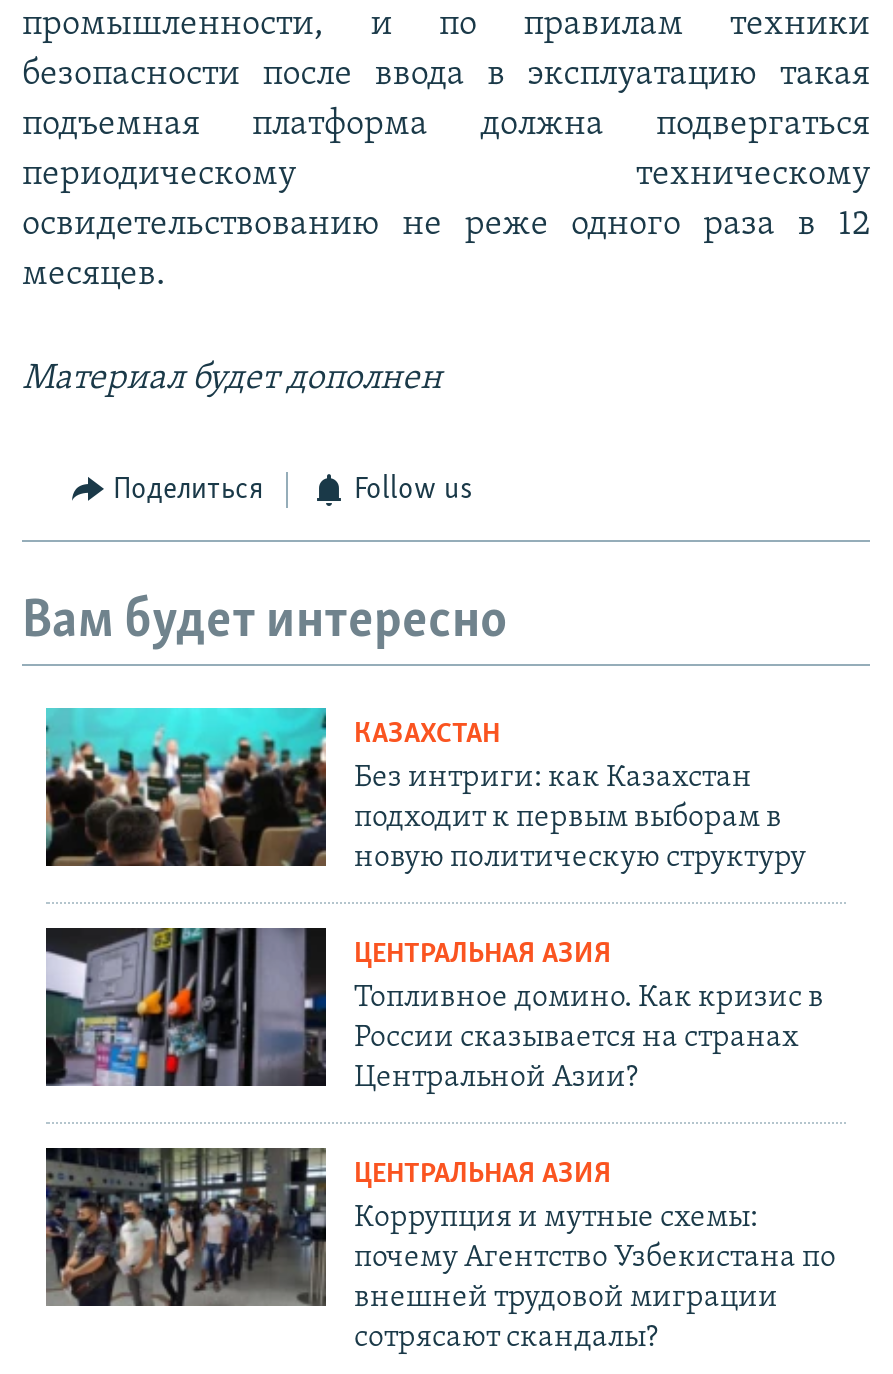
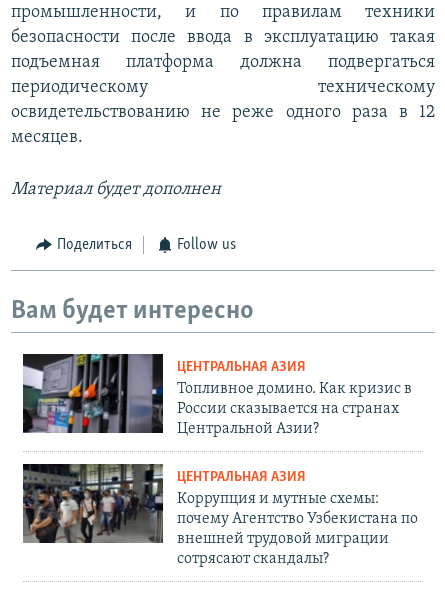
- [image]
- КАЗАХСТАН
- Без интриги: как Казахстан
- подходит к первым выборам в
- новую политическую структуру
